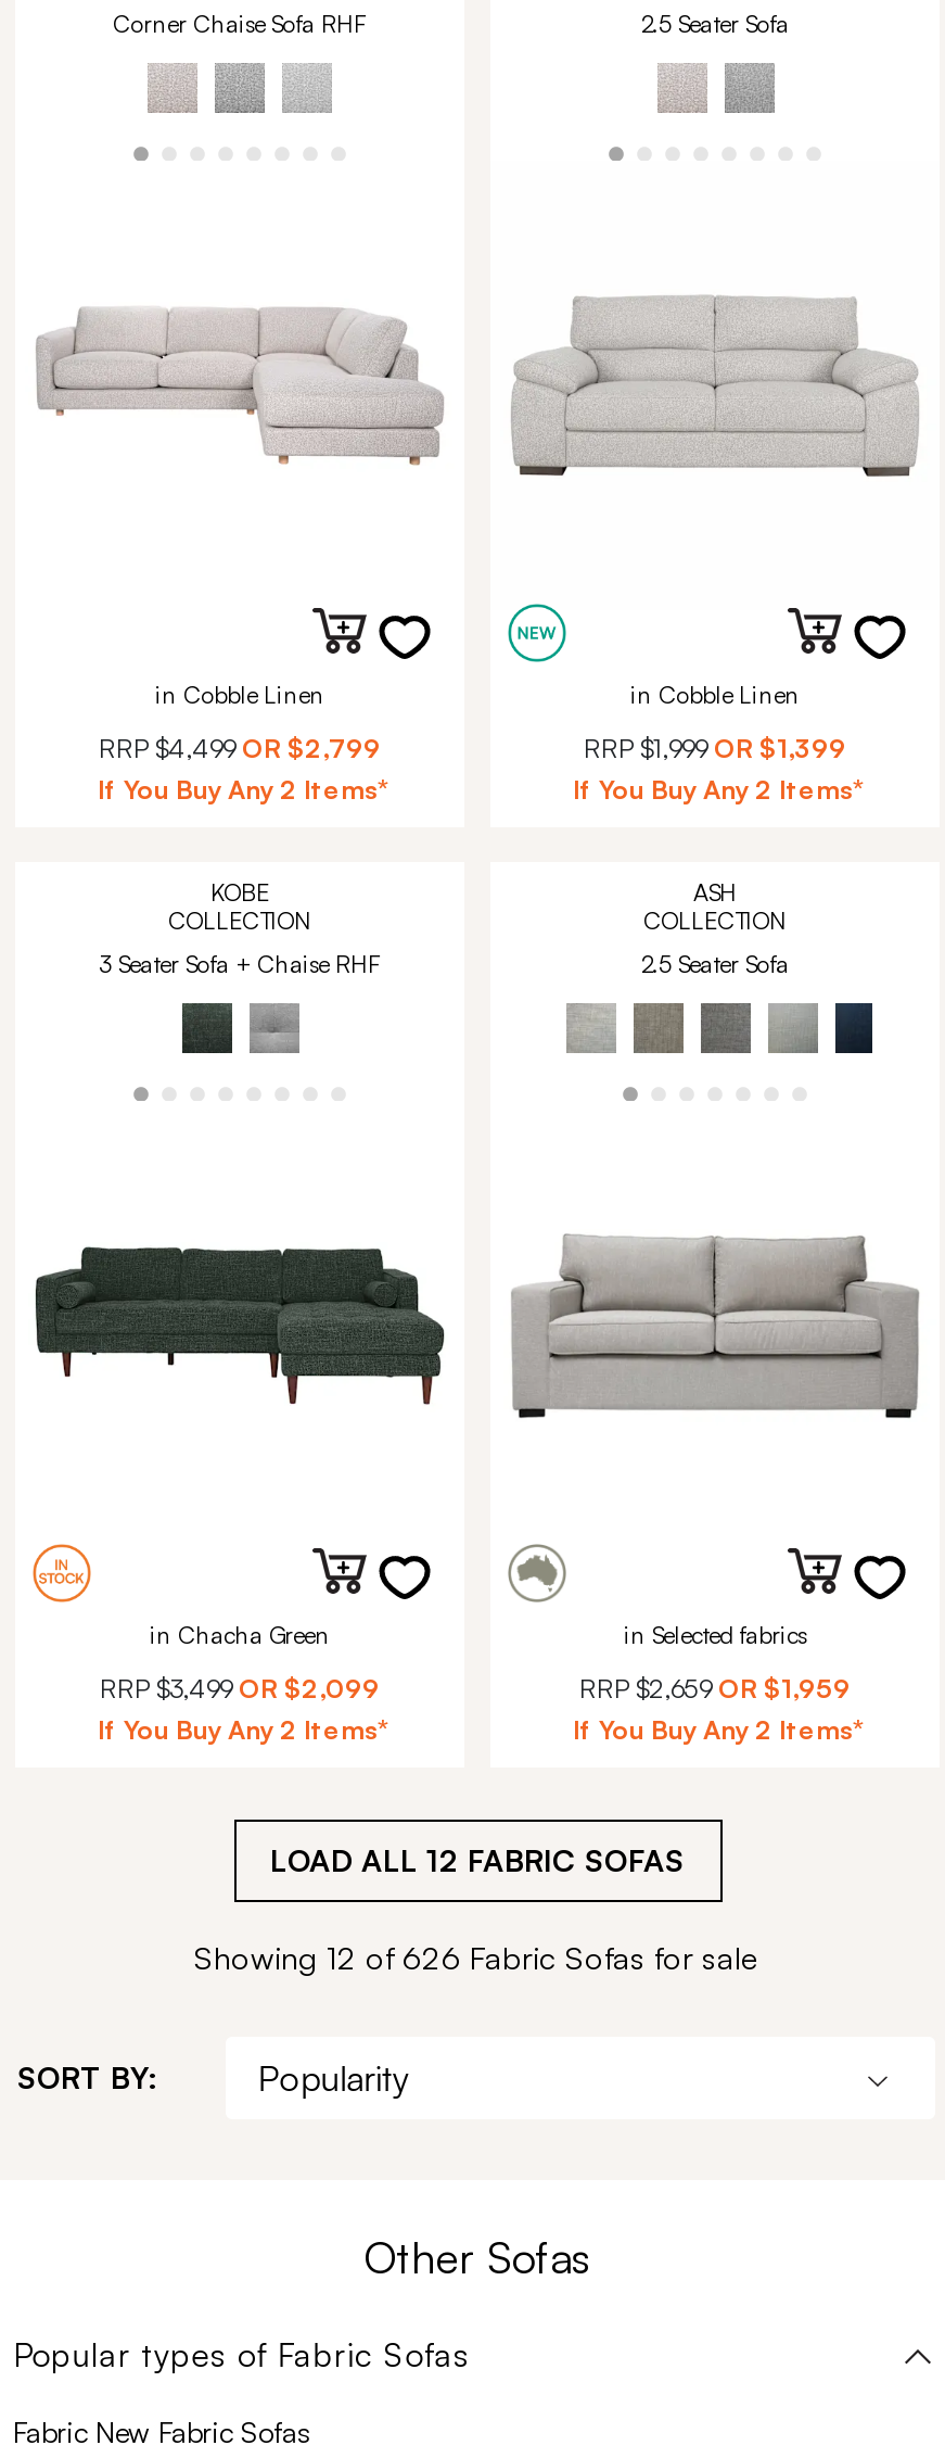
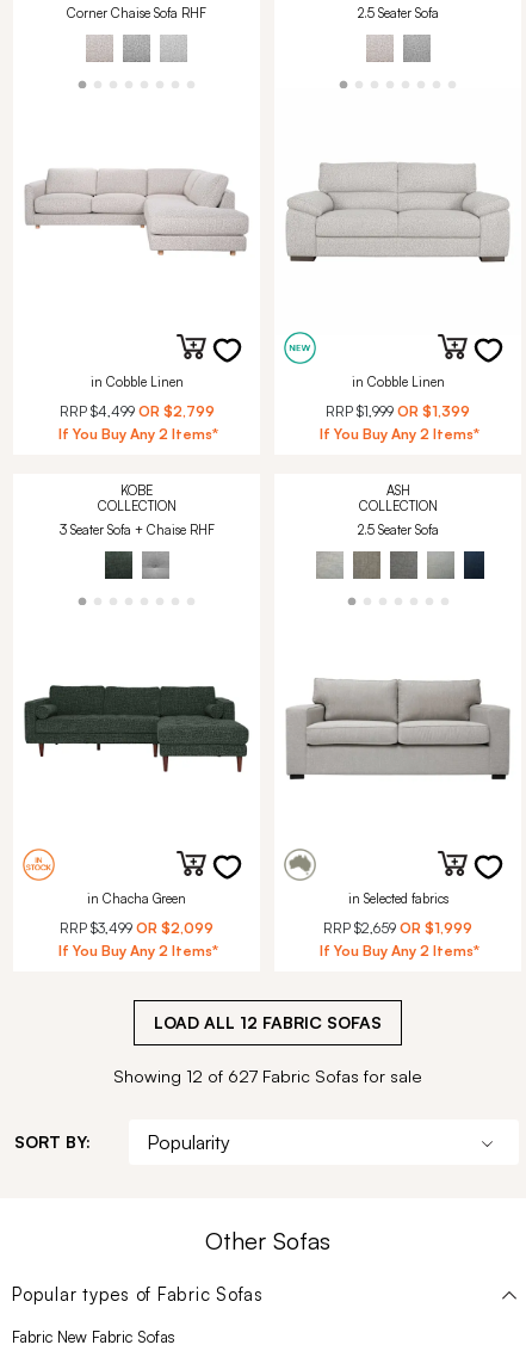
- RRP $2,659 OR $1,959
+ RRP $2,659 OR $1,999

- Showing 12 of 626 Fabric Sofas for sale
+ Showing 12 of 627 Fabric Sofas for sale
